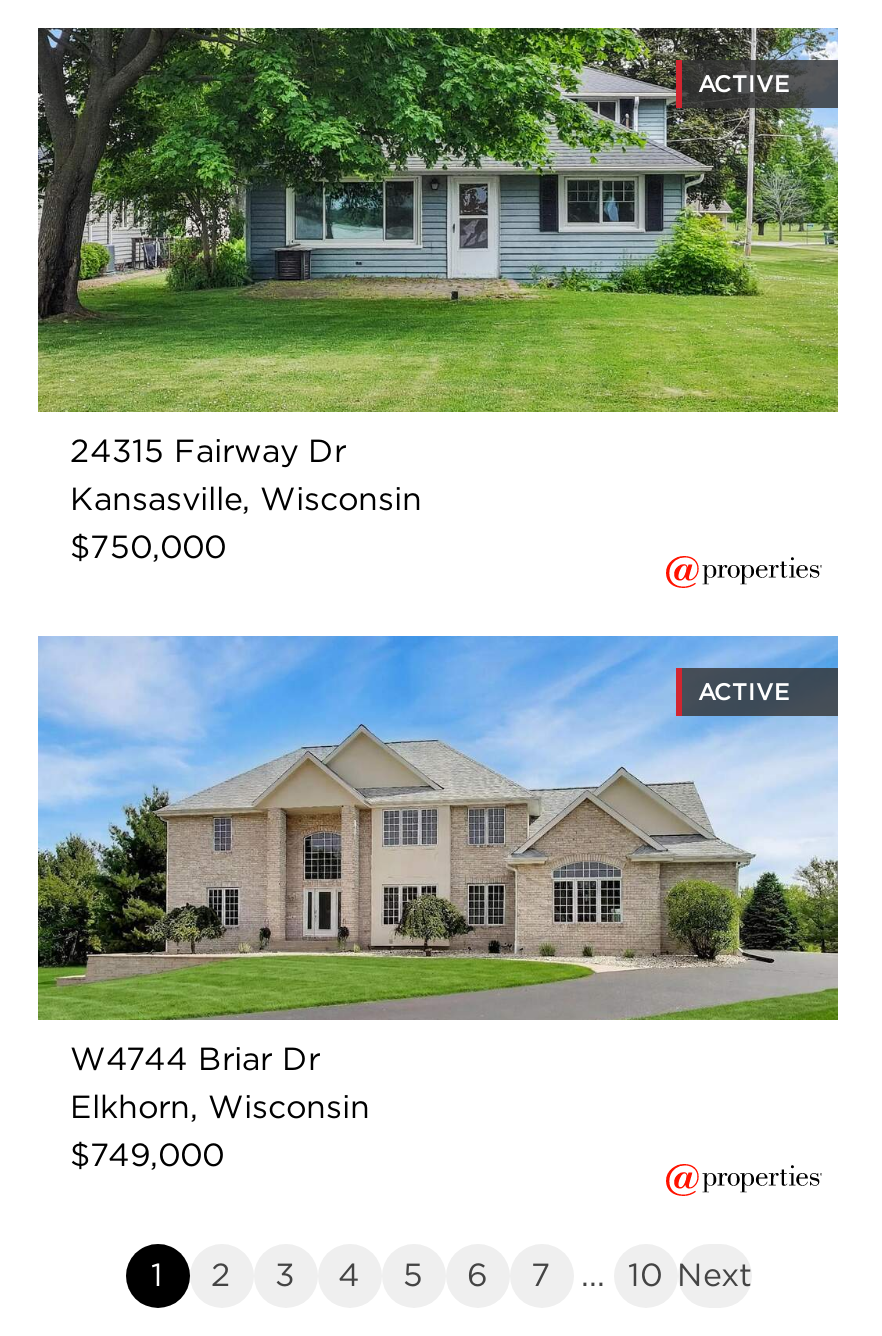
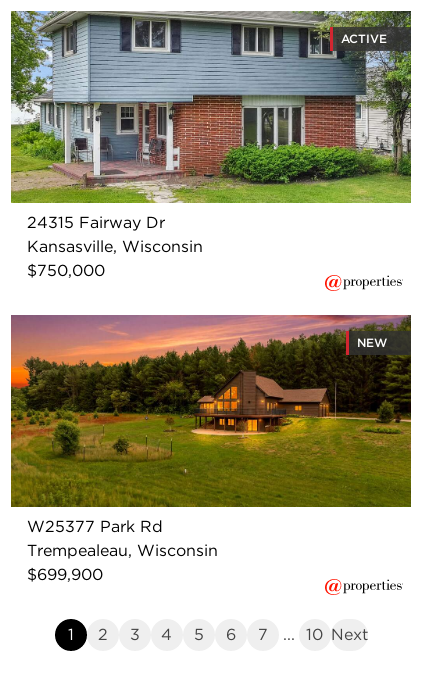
- [image]
+ [image]

- [image]
- ACTIVE
+ [image]
+ NEW

- W4744 Briar Dr
- Elkhorn, Wisconsin
- $749,000
+ W25377 Park Rd
+ Trempealeau, Wisconsin
+ $699,900
